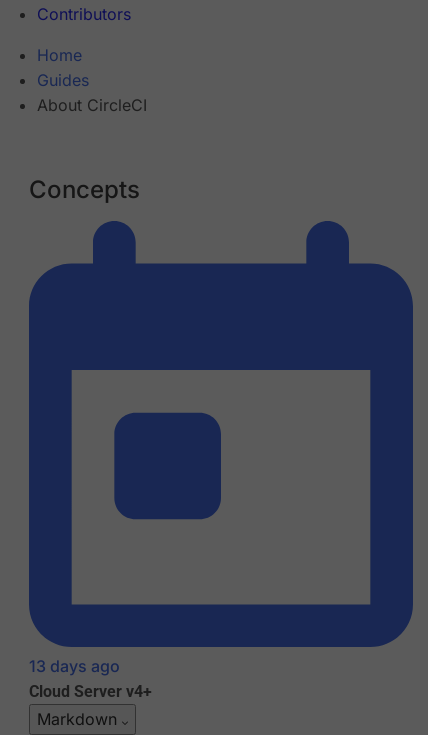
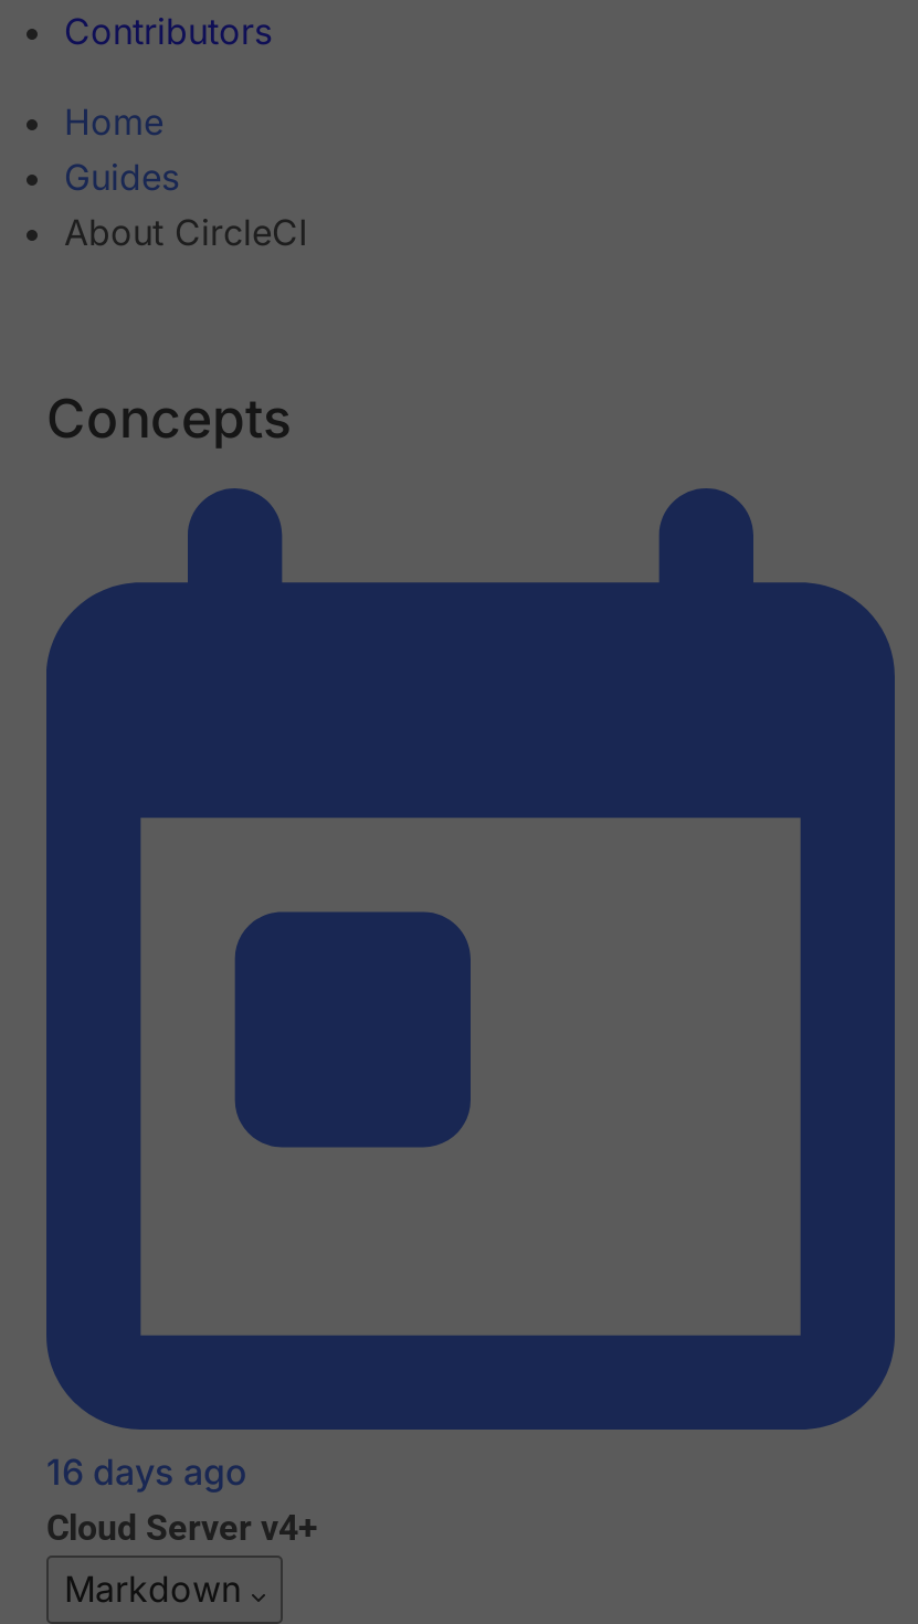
- 13 days ago
+ 16 days ago
